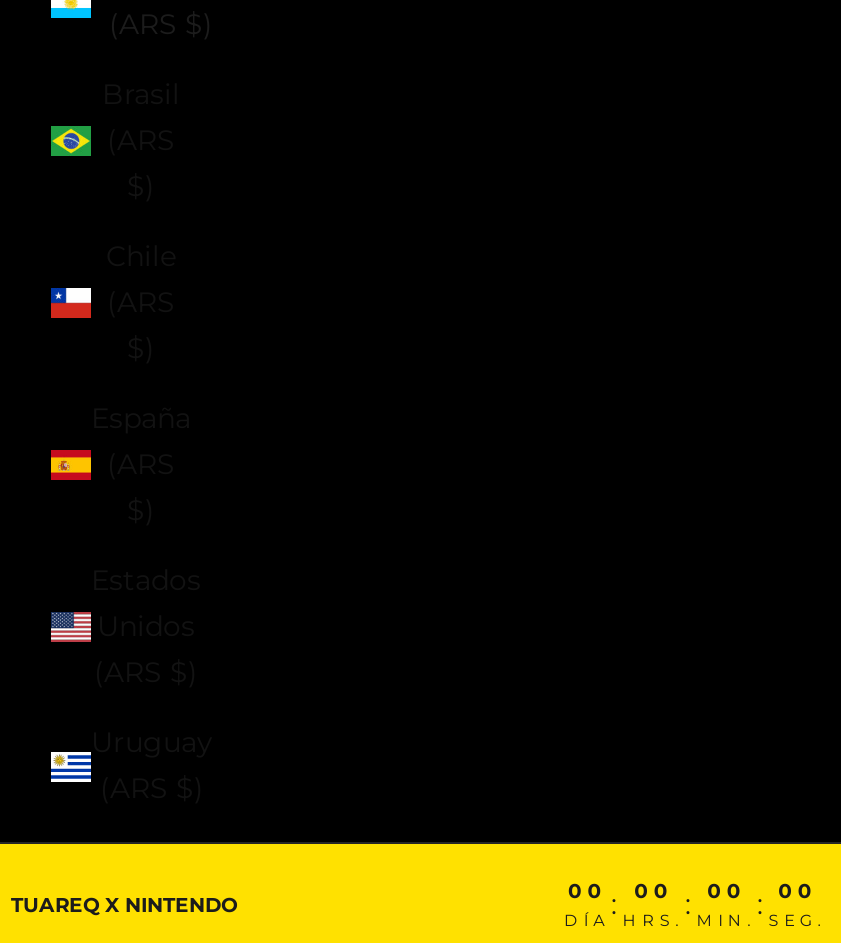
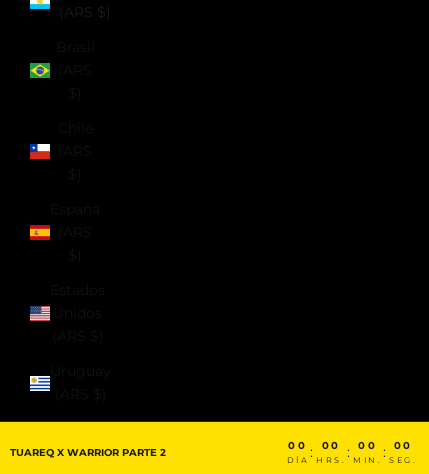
- TUAREQ X NINTENDO
+ TUAREQ X WARRIOR PARTE 2
